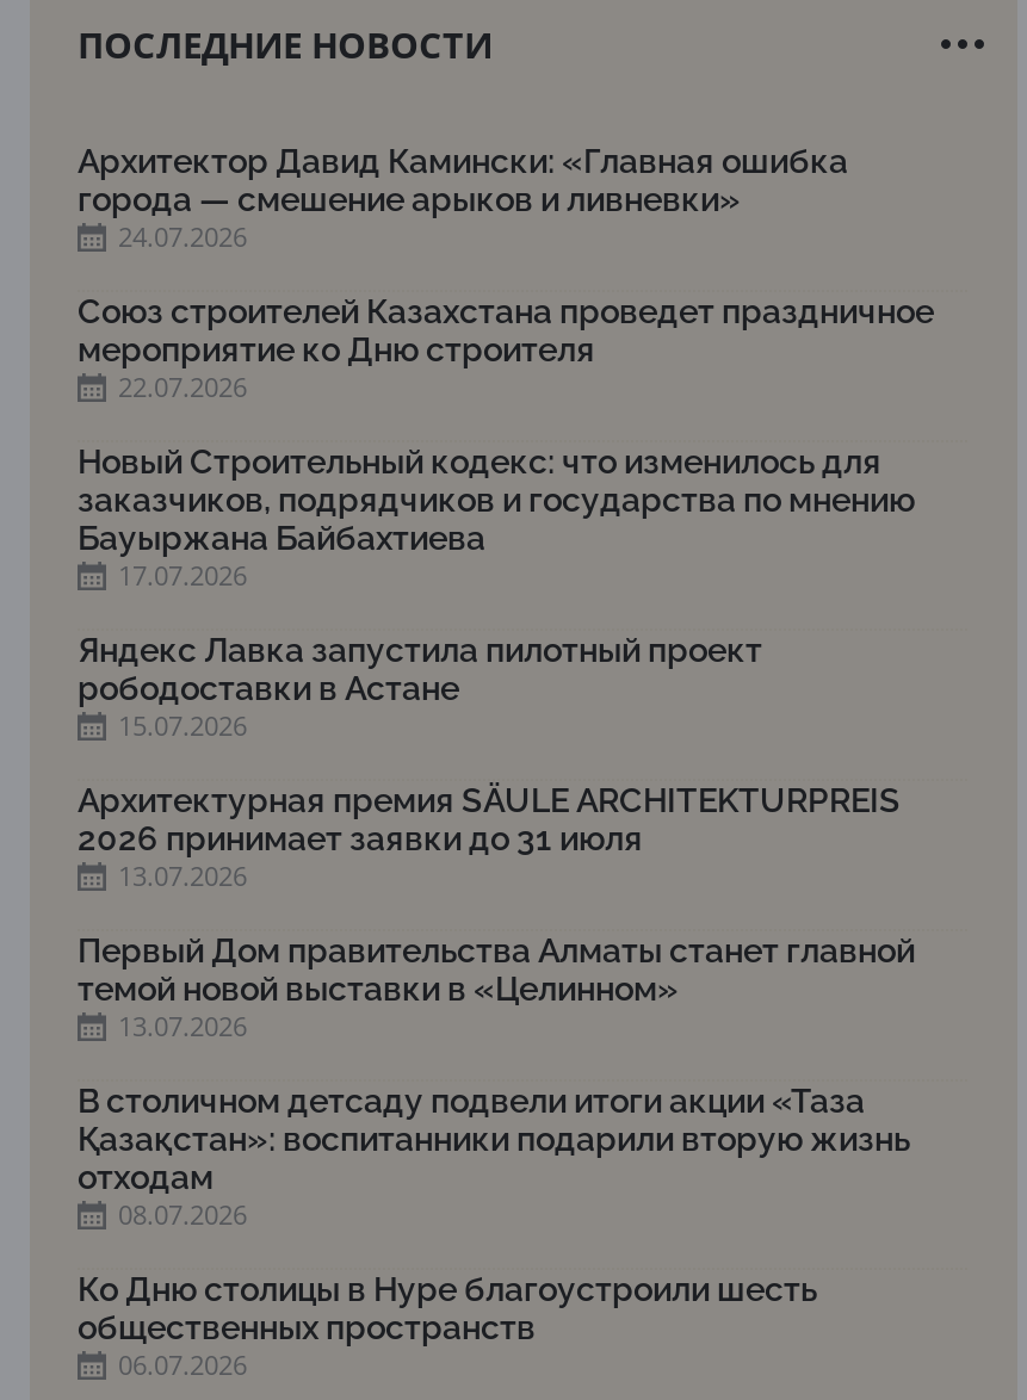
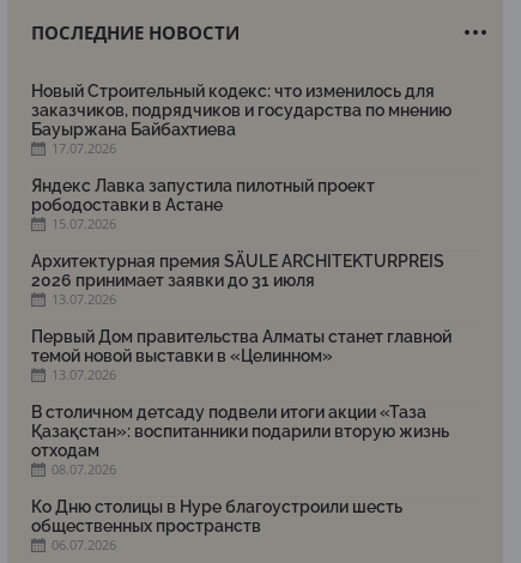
- Архитектор Давид Камински: «Главная ошибка
- города — смешение арыков и ливневки»
- 24.07.2026
- Союз строителей Казахстана проведет праздничное
- мероприятие ко Дню строителя
- 22.07.2026
